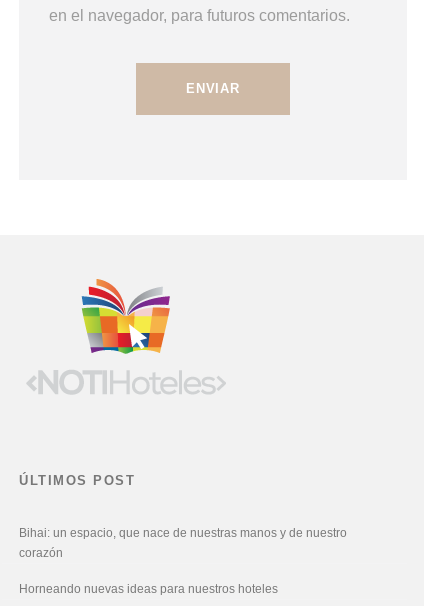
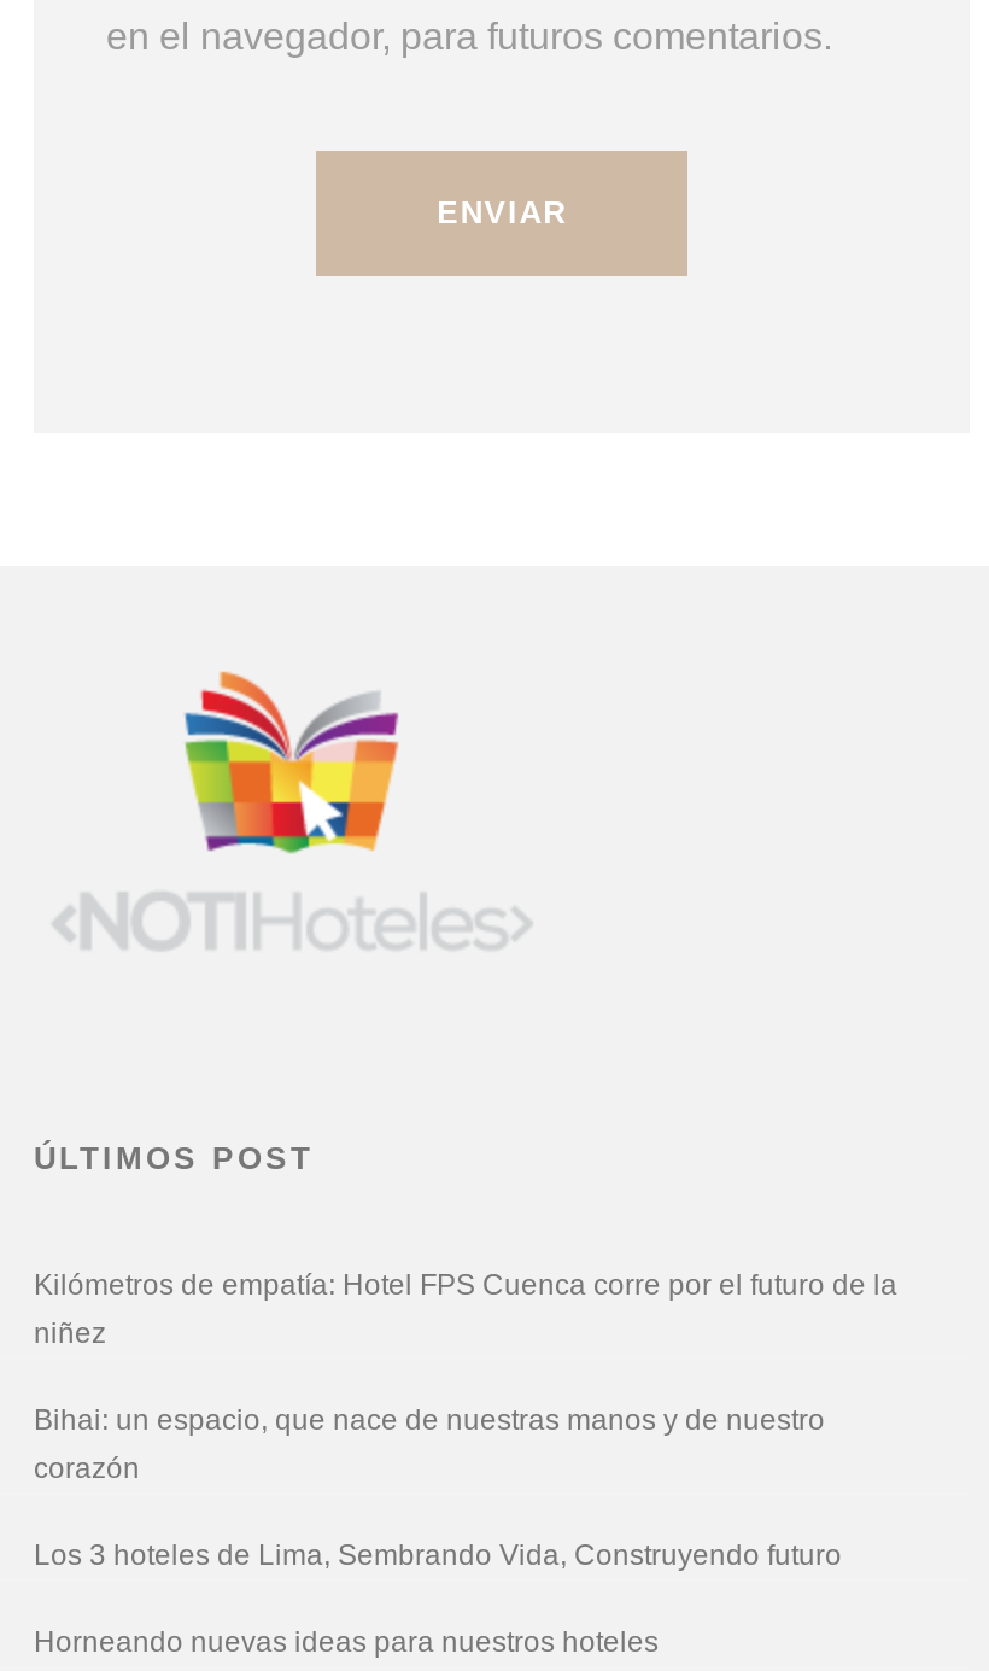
+ Kilómetros de empatía: Hotel FPS Cuenca corre por el futuro de la
+ niñez

+ Los 3 hoteles de Lima, Sembrando Vida, Construyendo futuro
